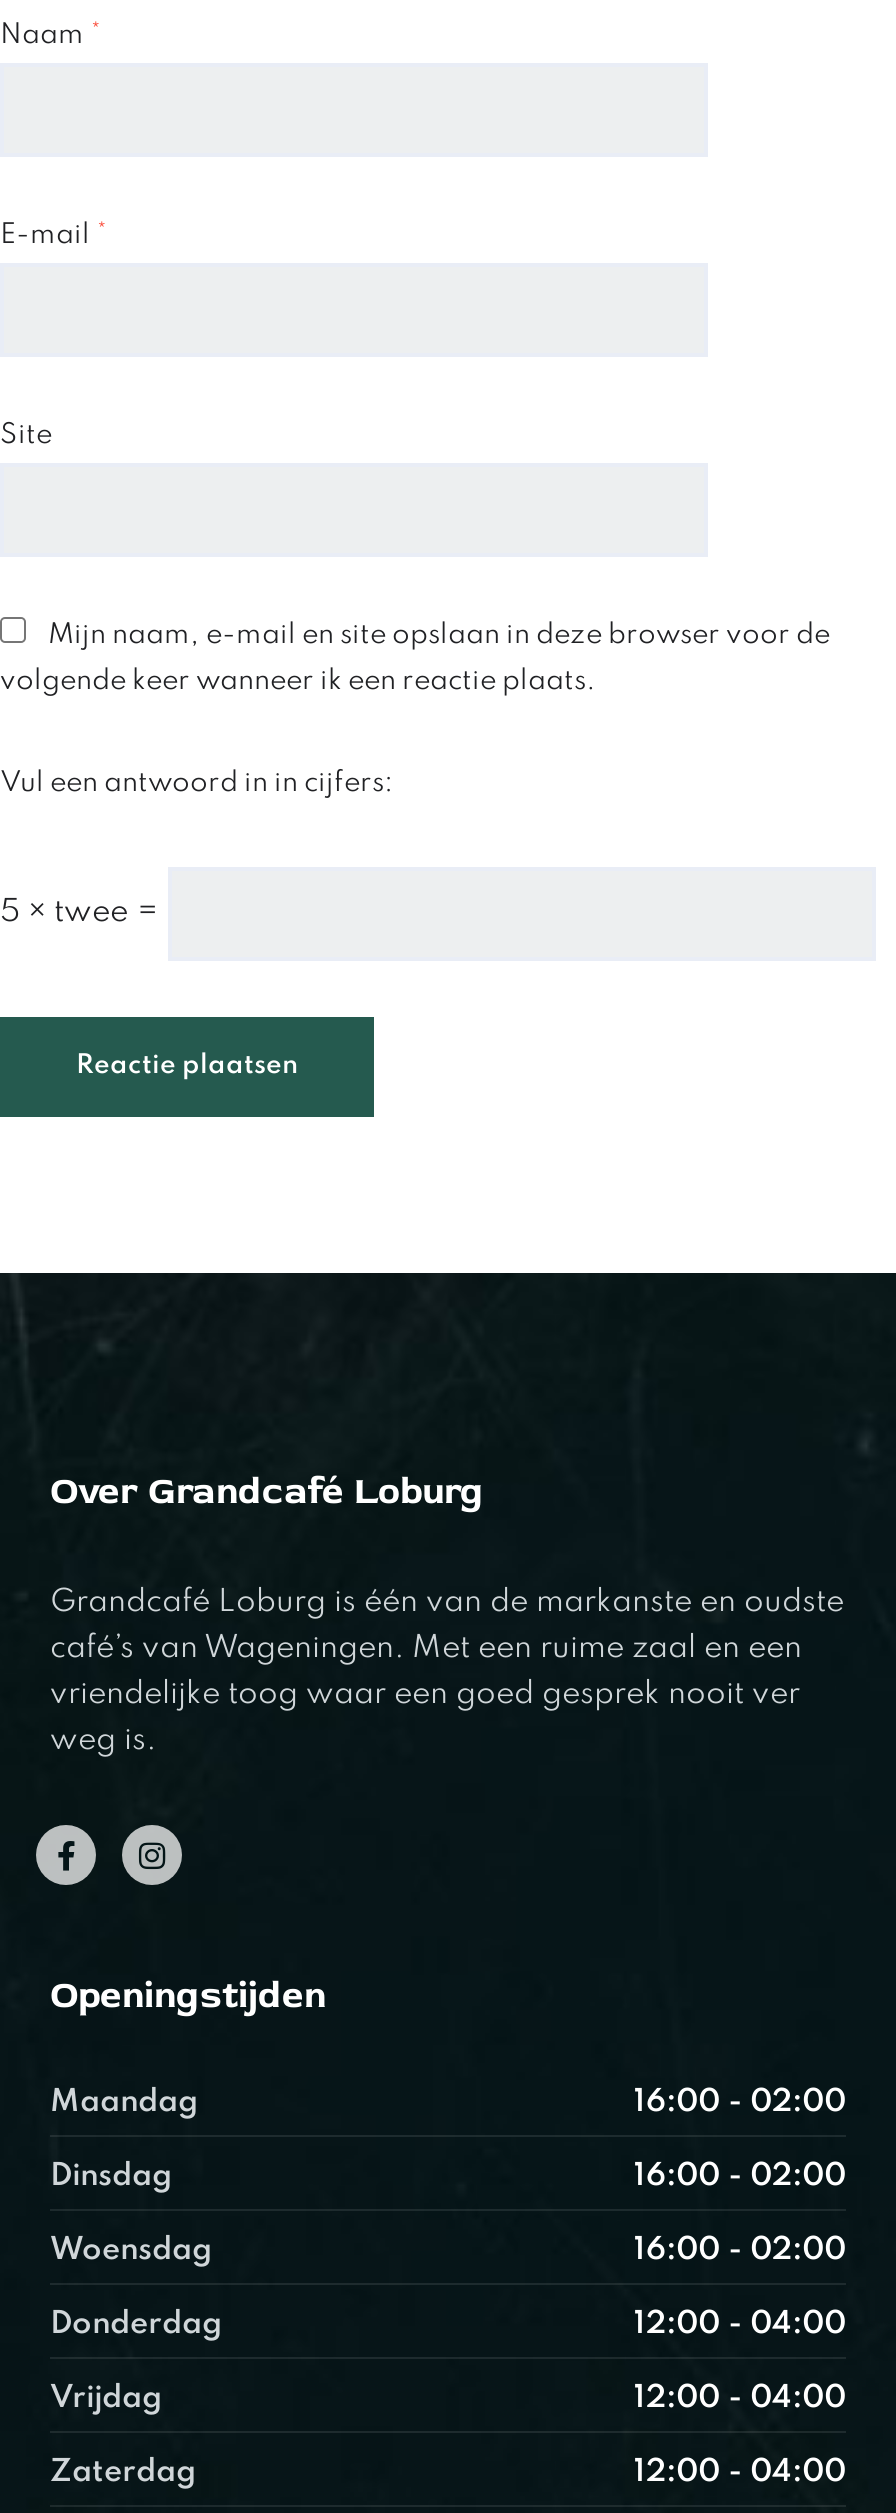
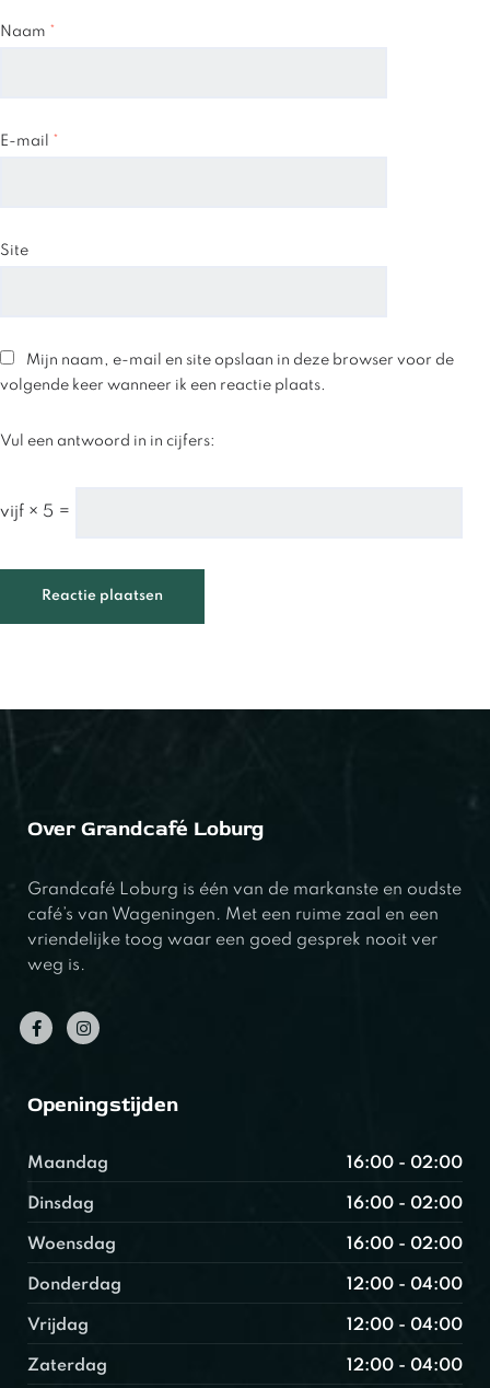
- 5 × twee =
+ vijf × 5 =
